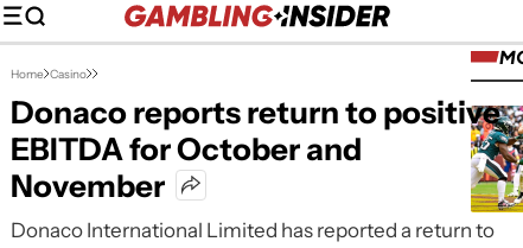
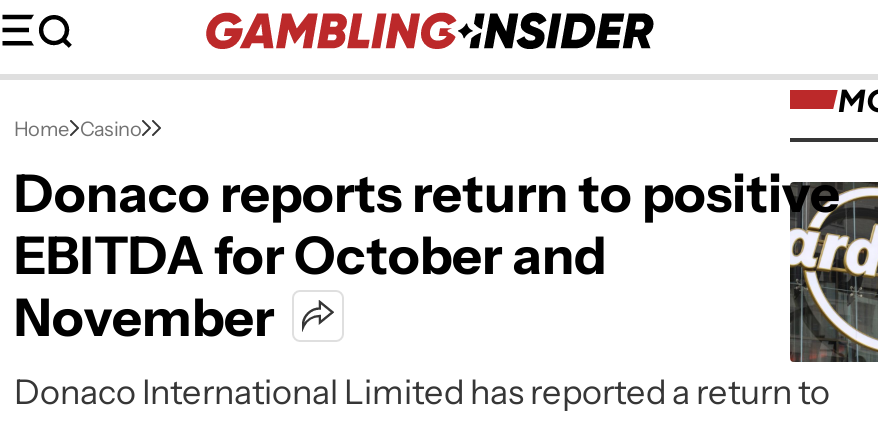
- [image]
+ [image]
